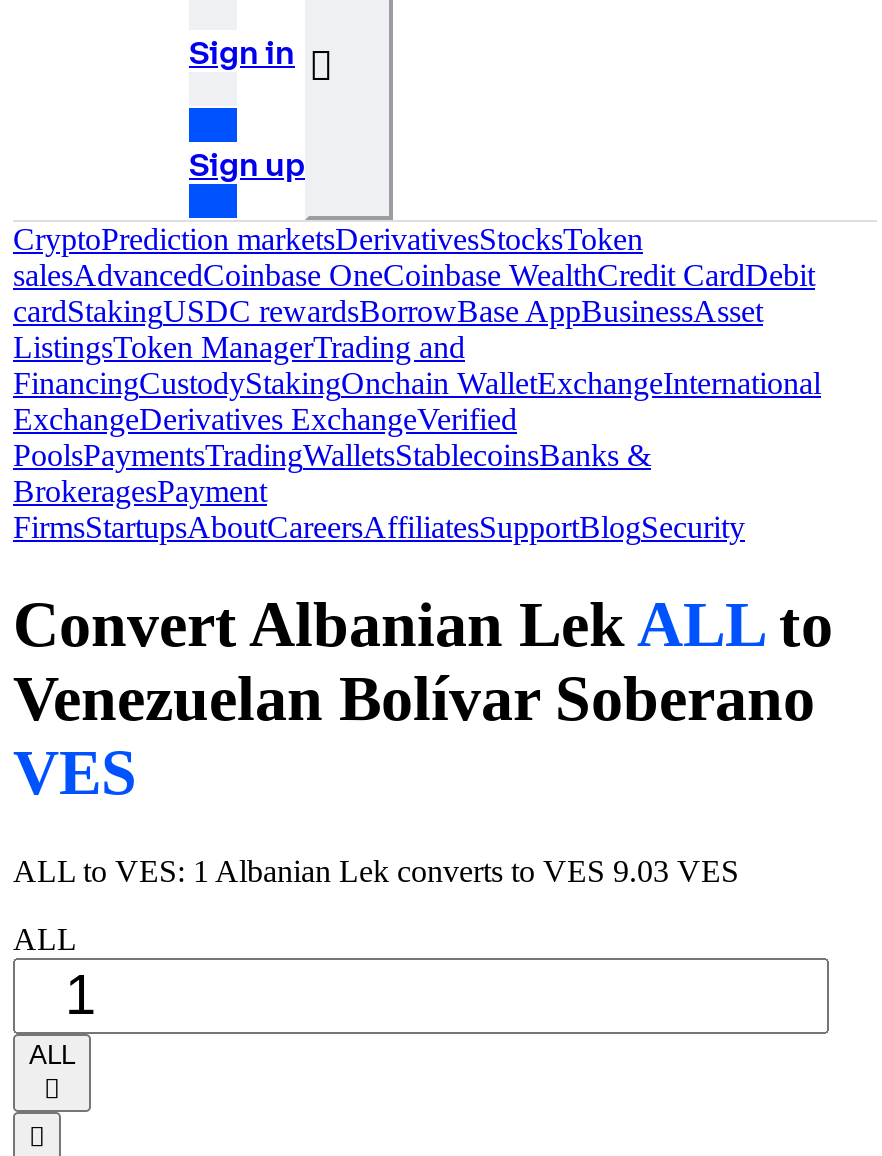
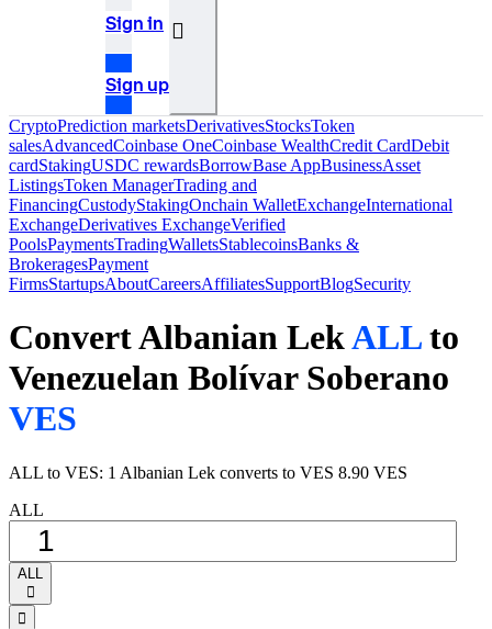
- ALL to VES: 1 Albanian Lek converts to VES 9.03 VES
+ ALL to VES: 1 Albanian Lek converts to VES 8.90 VES
